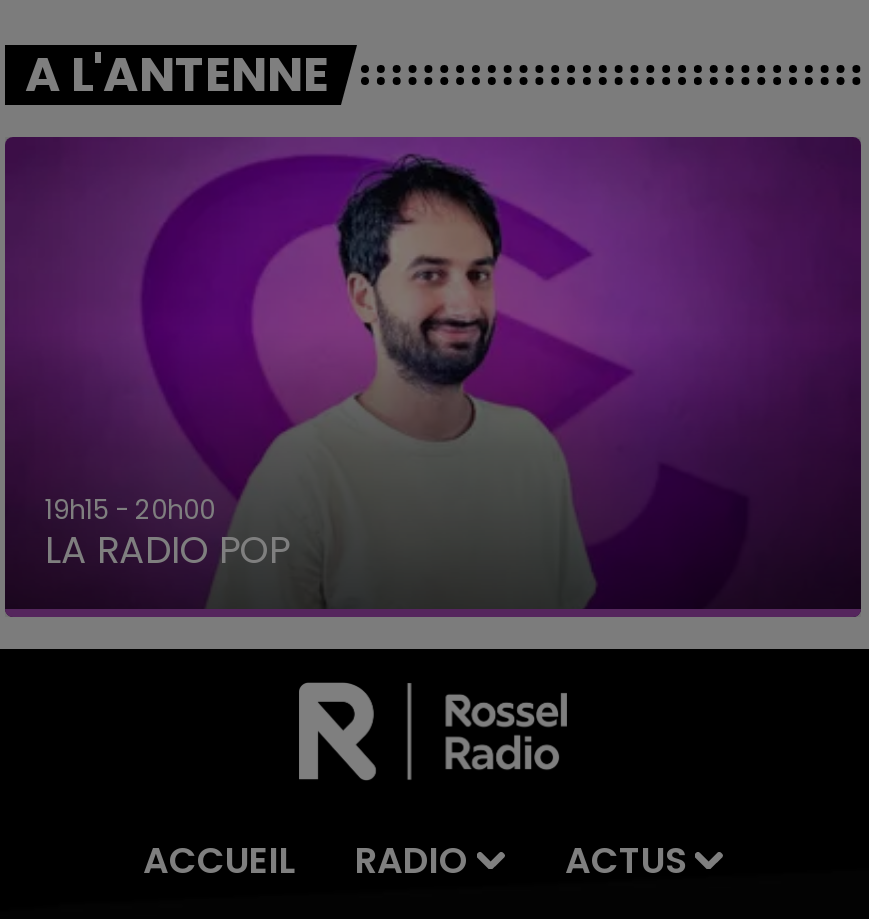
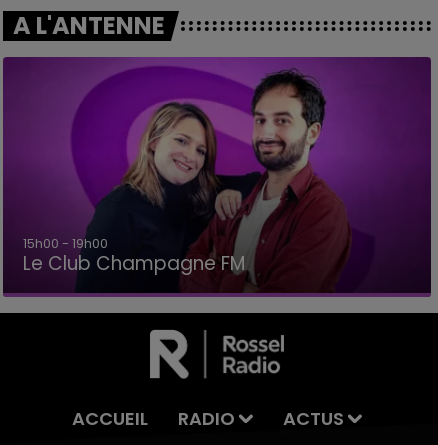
- [image]
- 19h15 - 20h00
- LA RADIO POP
+ [image]
+ 15h00 - 19h00
+ Le Club Champagne FM
